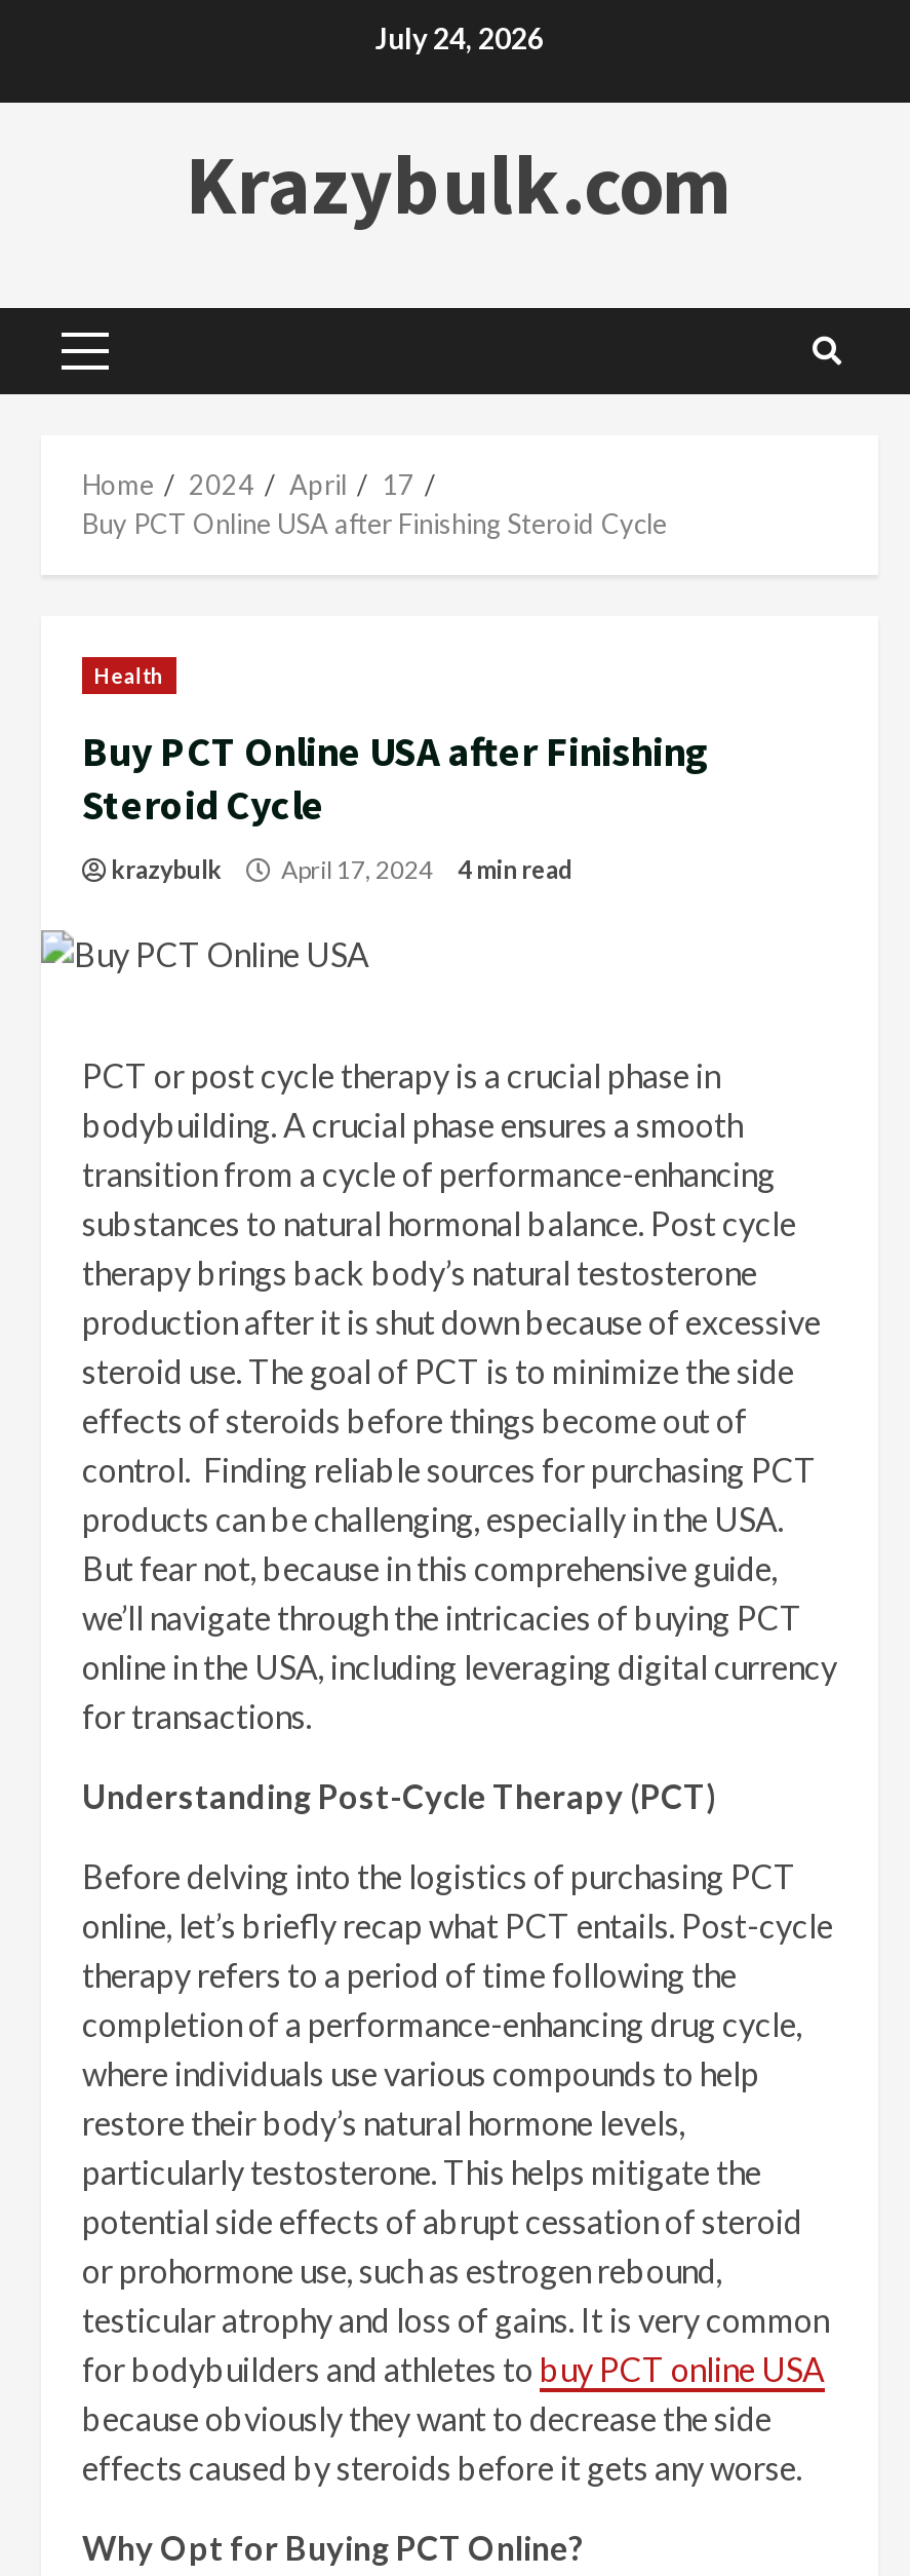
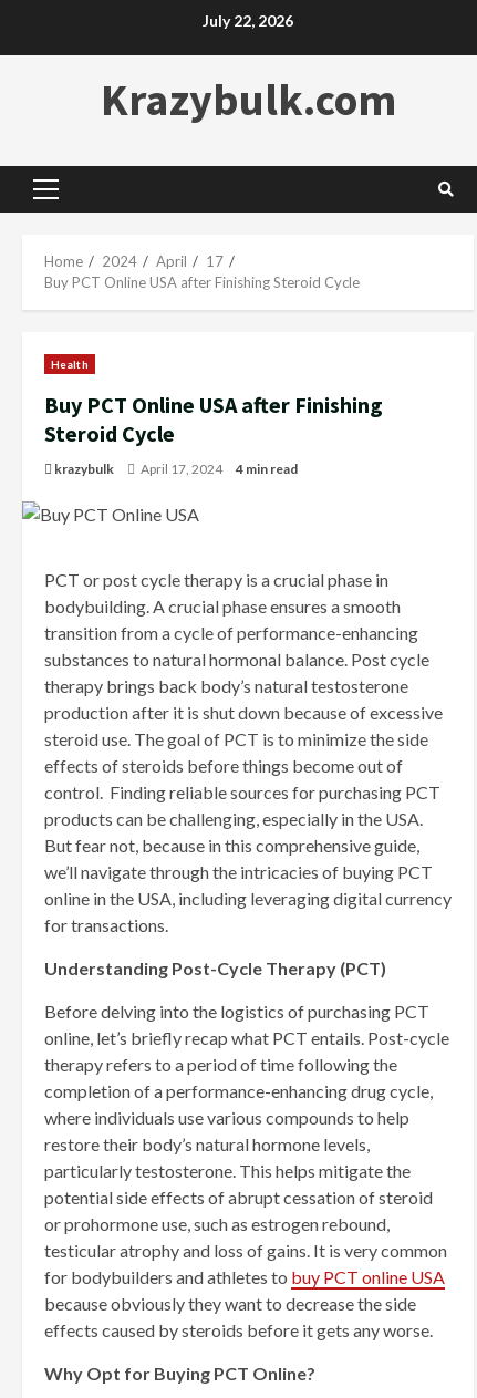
- July 24, 2026
+ July 22, 2026
